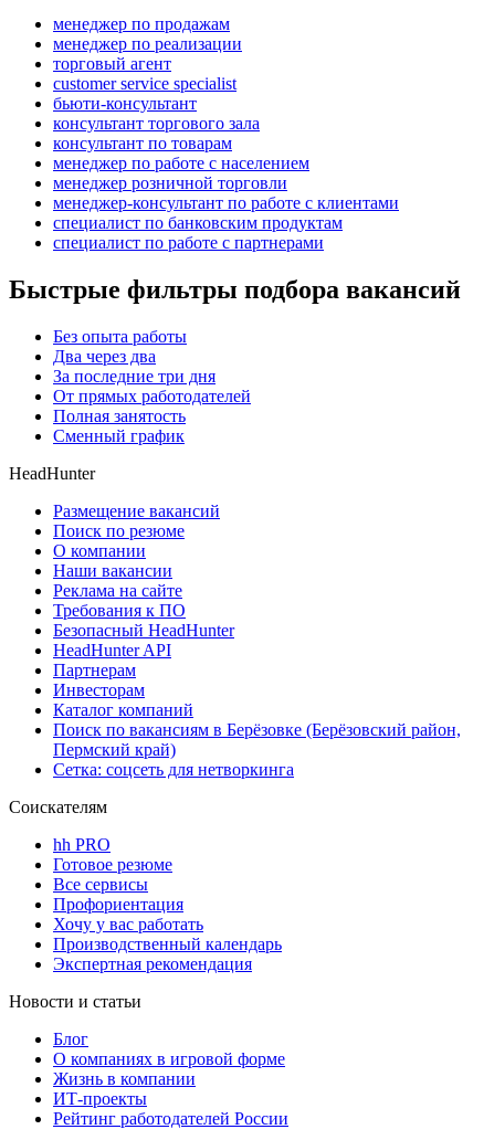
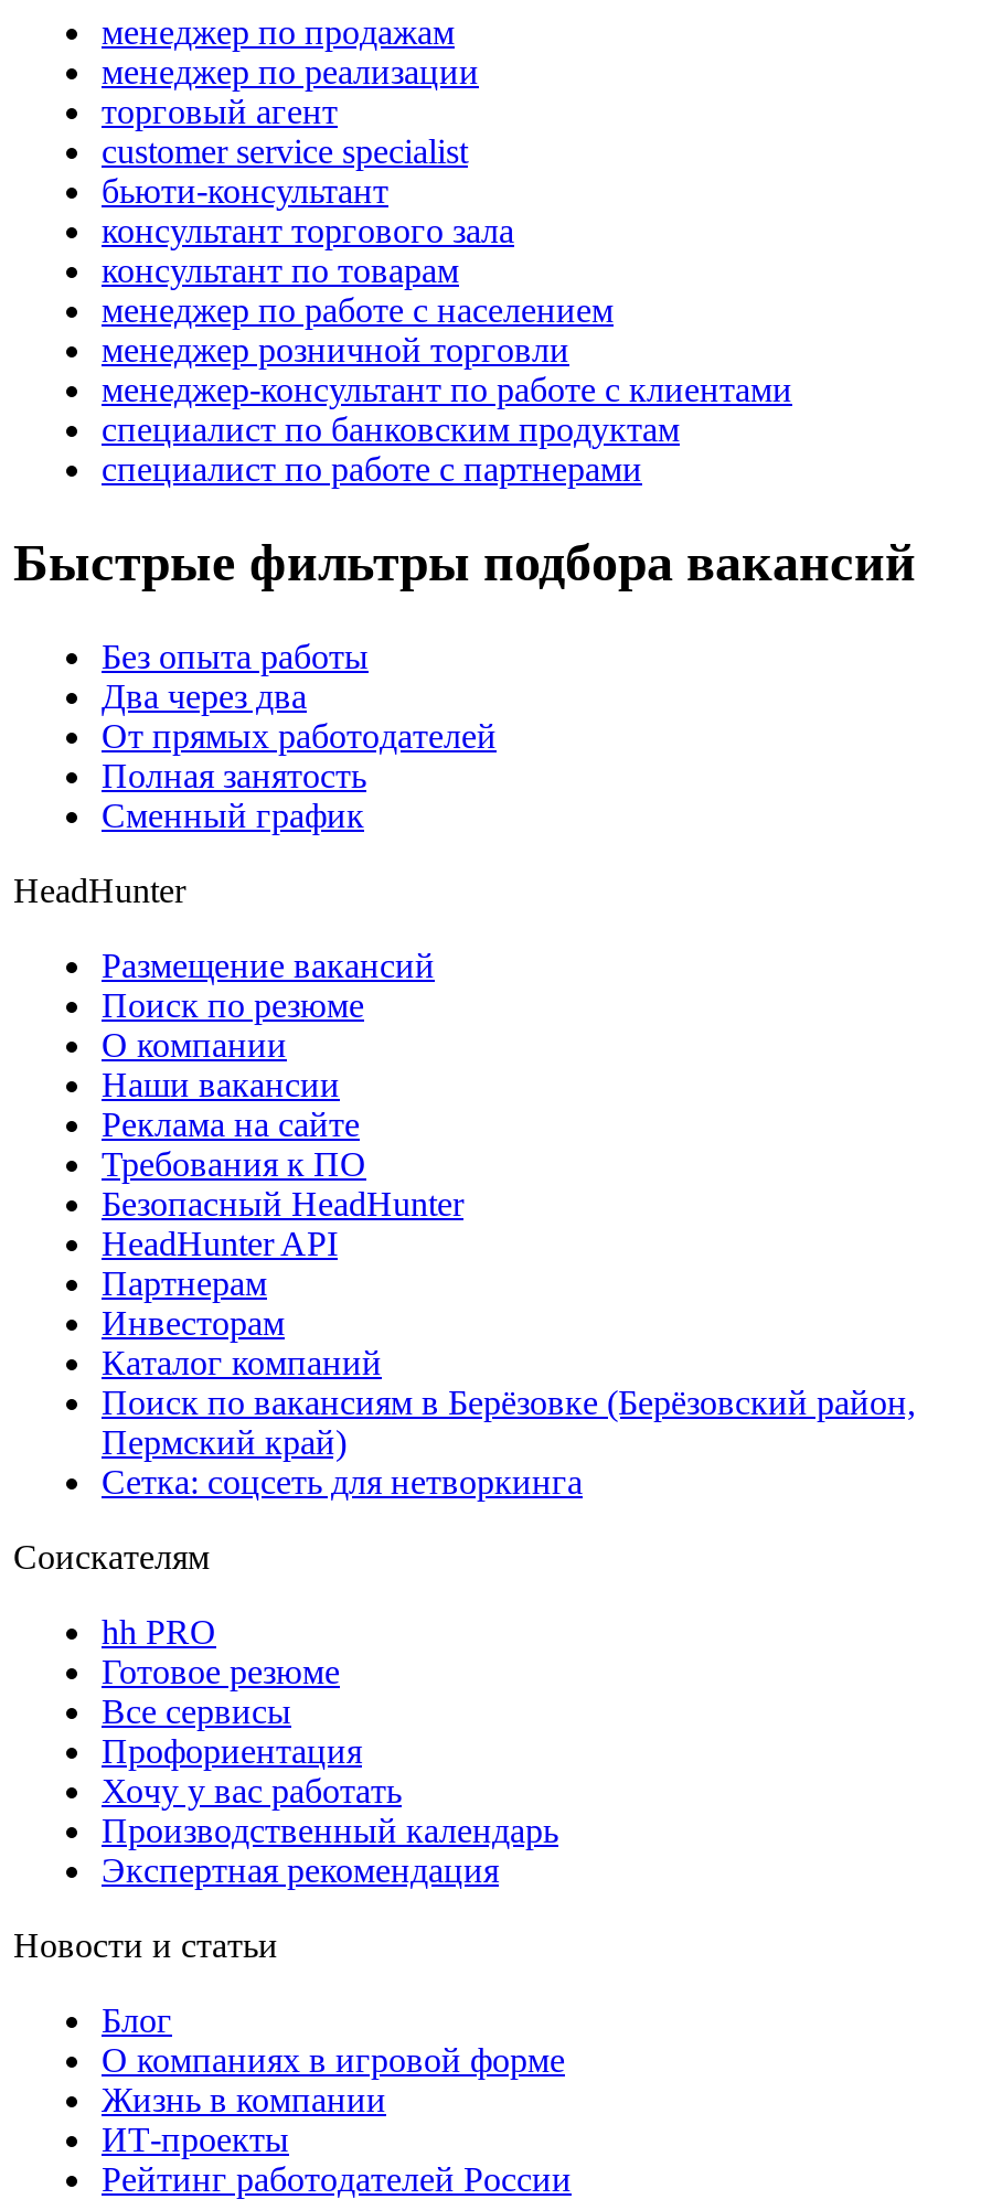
- За последние три дня
